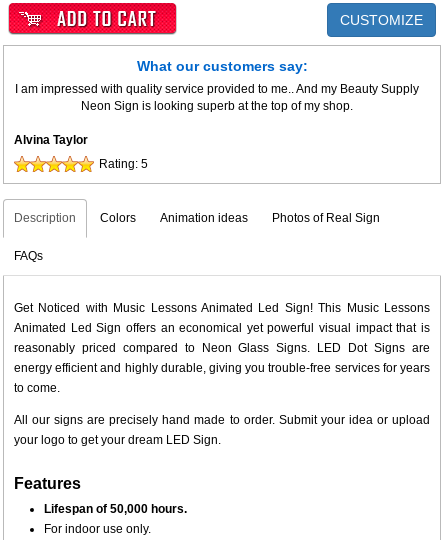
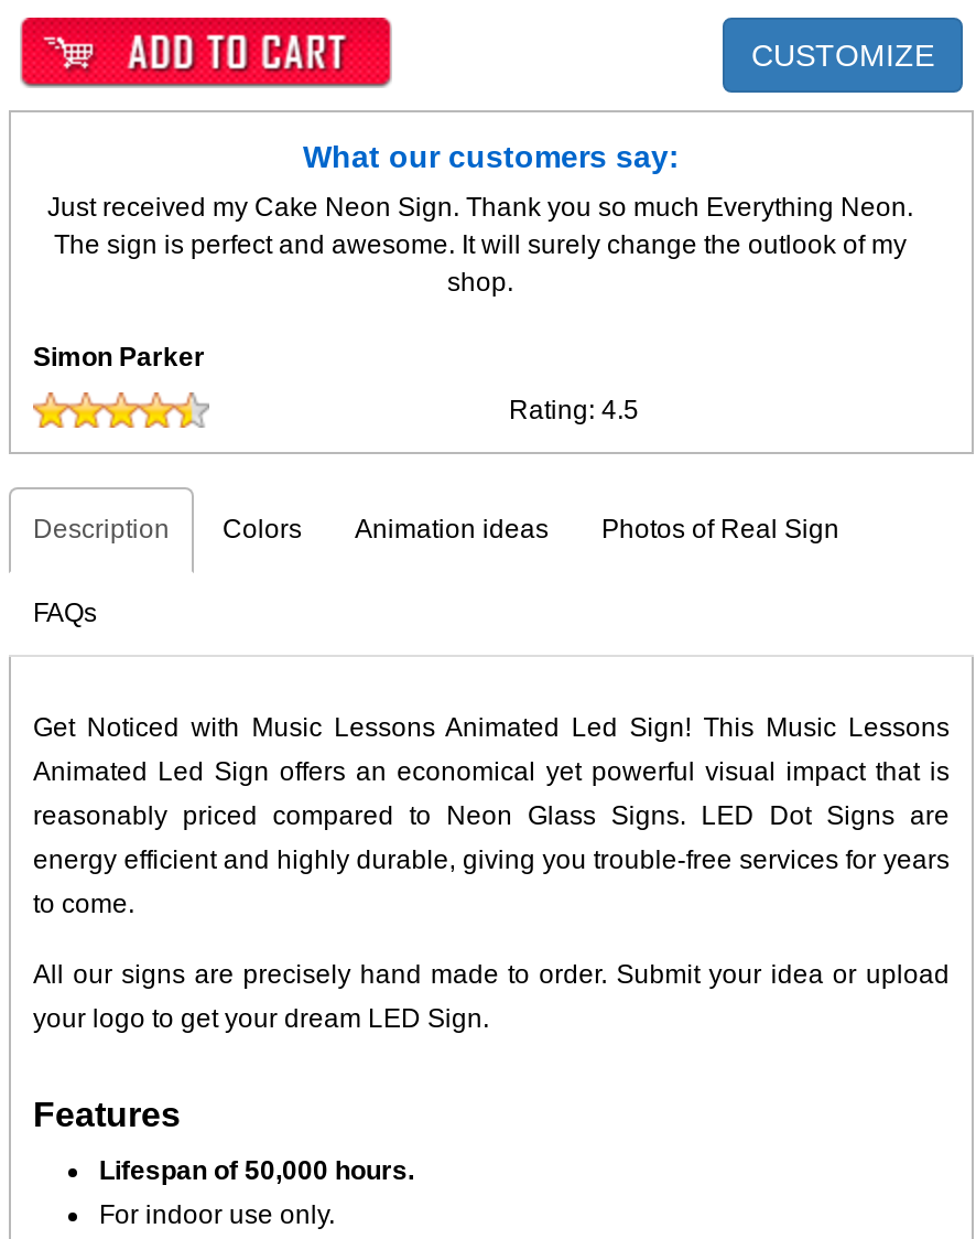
- I am impressed with quality service provided to me.. And my Beauty Supply
- Neon Sign is looking superb at the top of my shop.
+ Just received my Cake Neon Sign. Thank you so much Everything Neon.
+ The sign is perfect and awesome. It will surely change the outlook of my
+ shop.

- Alvina Taylor
+ Simon Parker

- Rating: 5
+ Rating: 4.5
